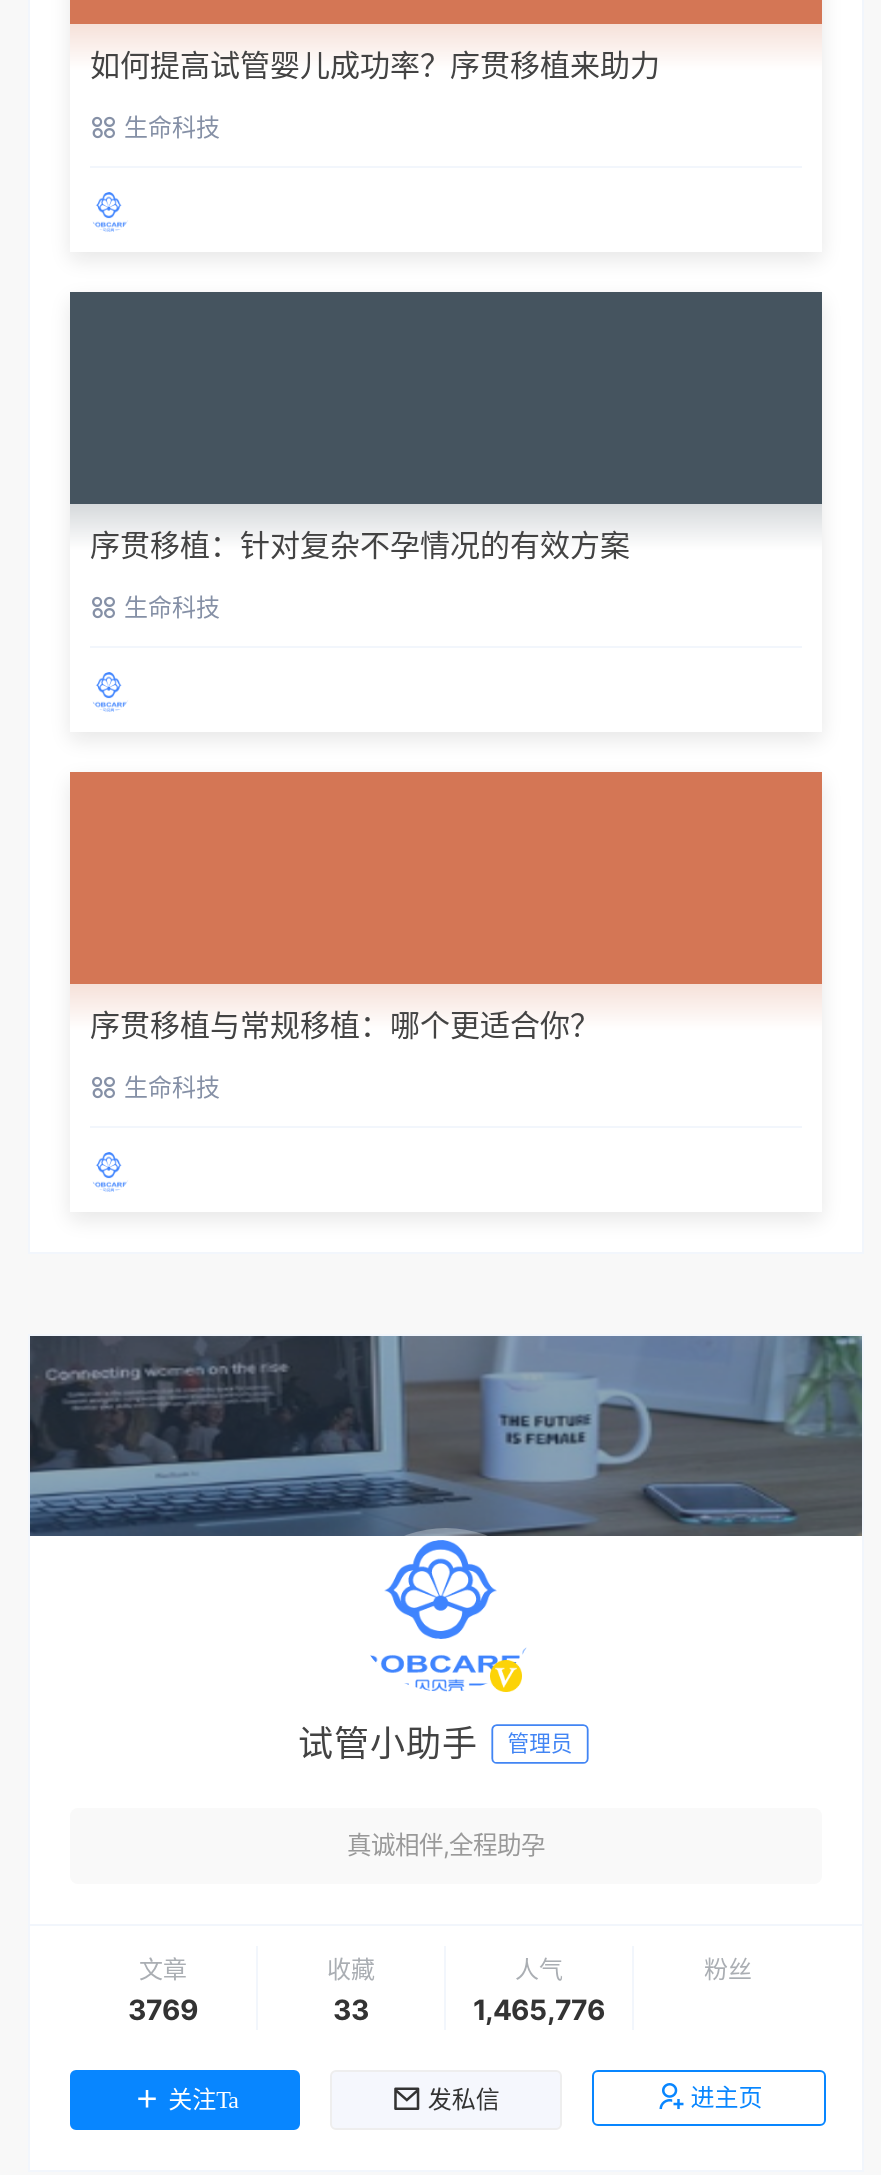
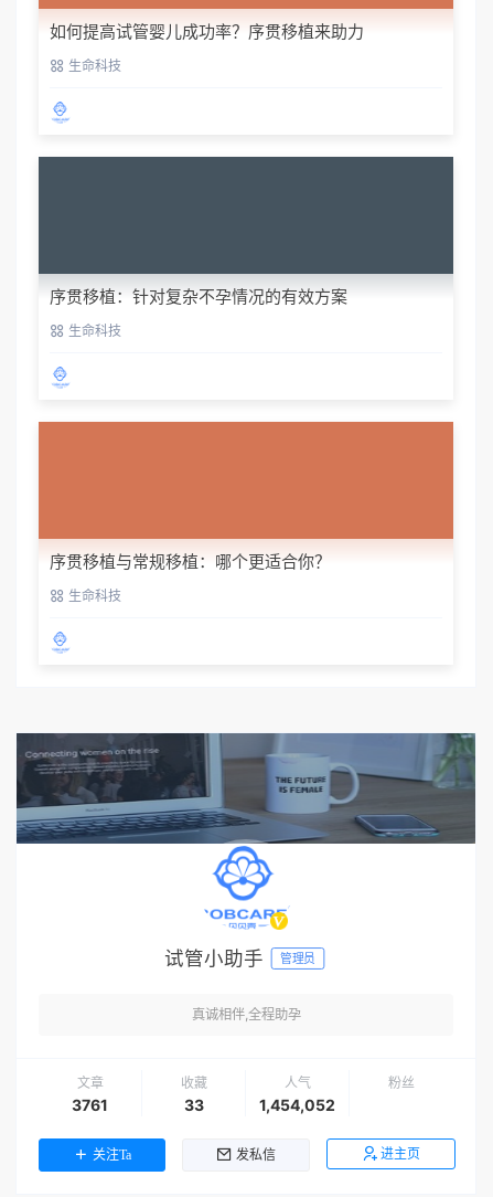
- 3769
+ 3761

- 1,465,776
+ 1,454,052
